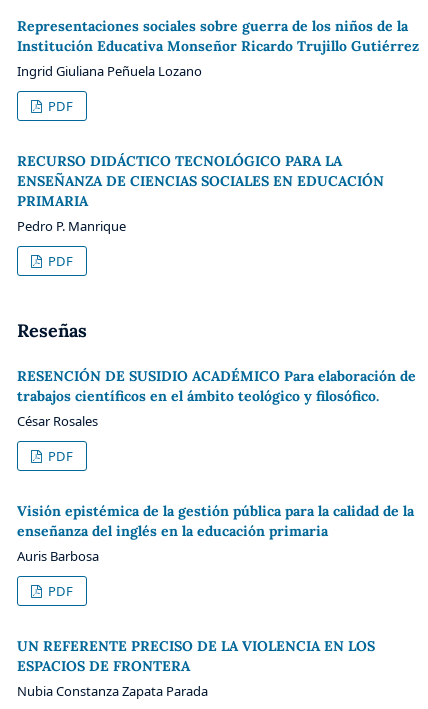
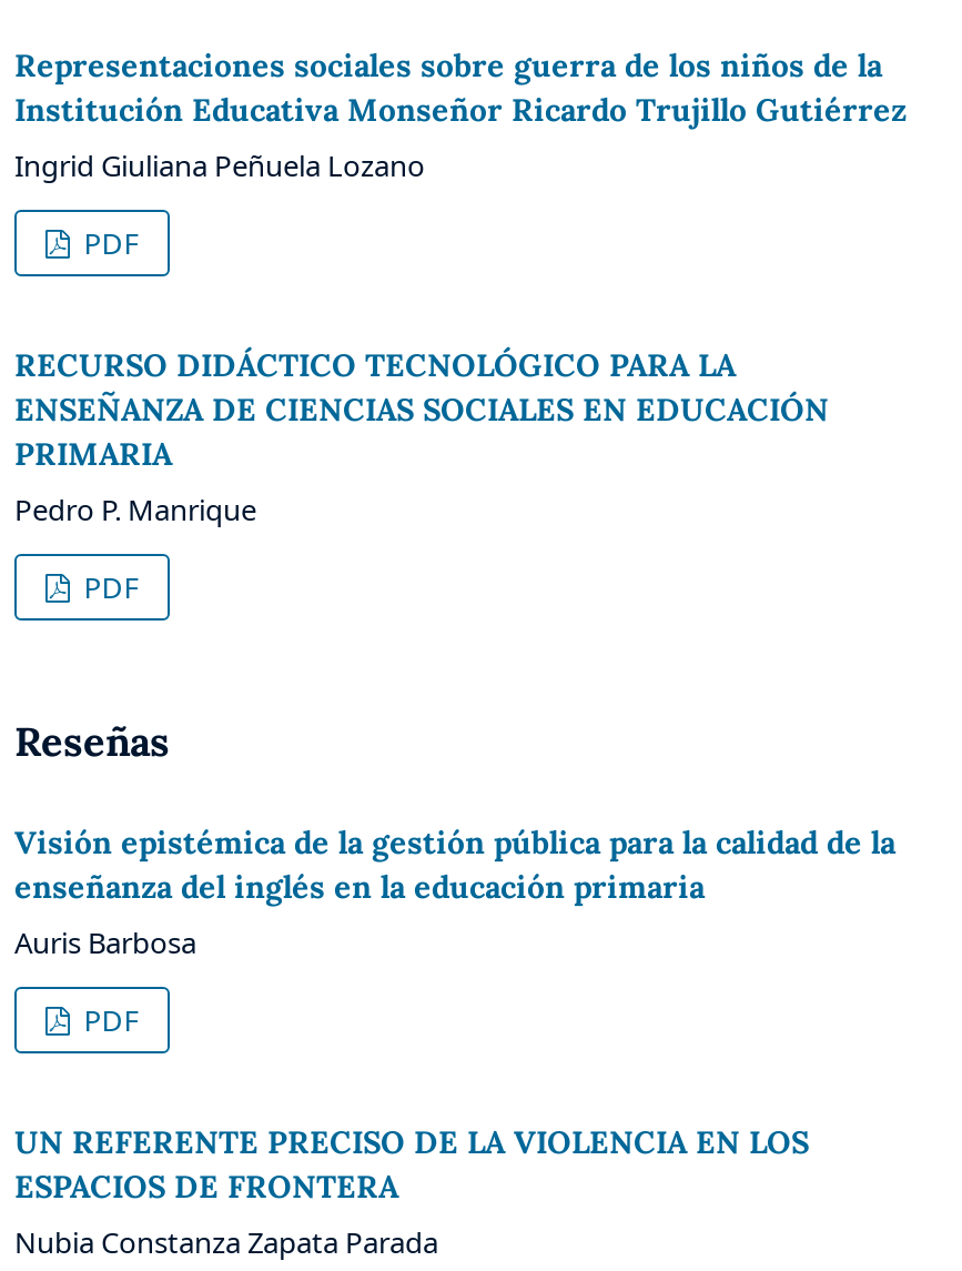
- RESENCIÓN DE SUSIDIO ACADÉMICO Para elaboración de
- trabajos científicos en el ámbito teológico y filosófico.
- César Rosales
- PDF
